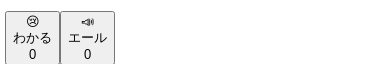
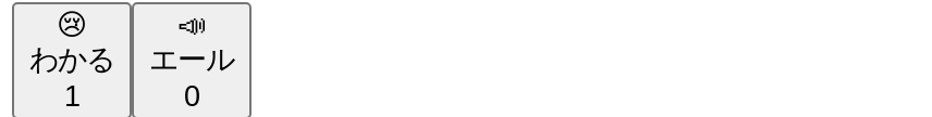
- 0
+ 1
